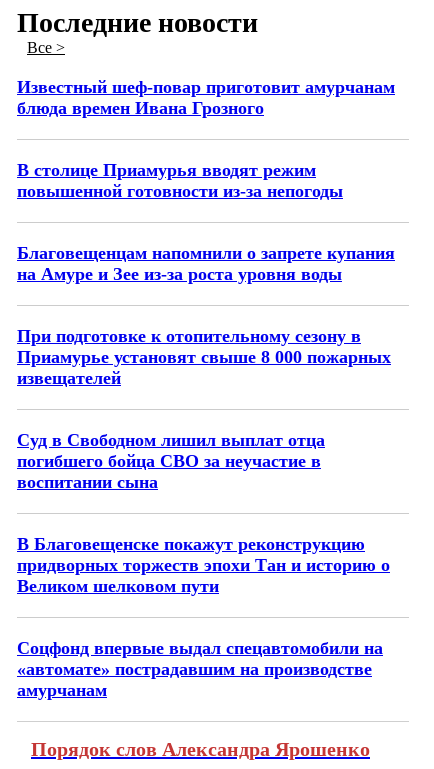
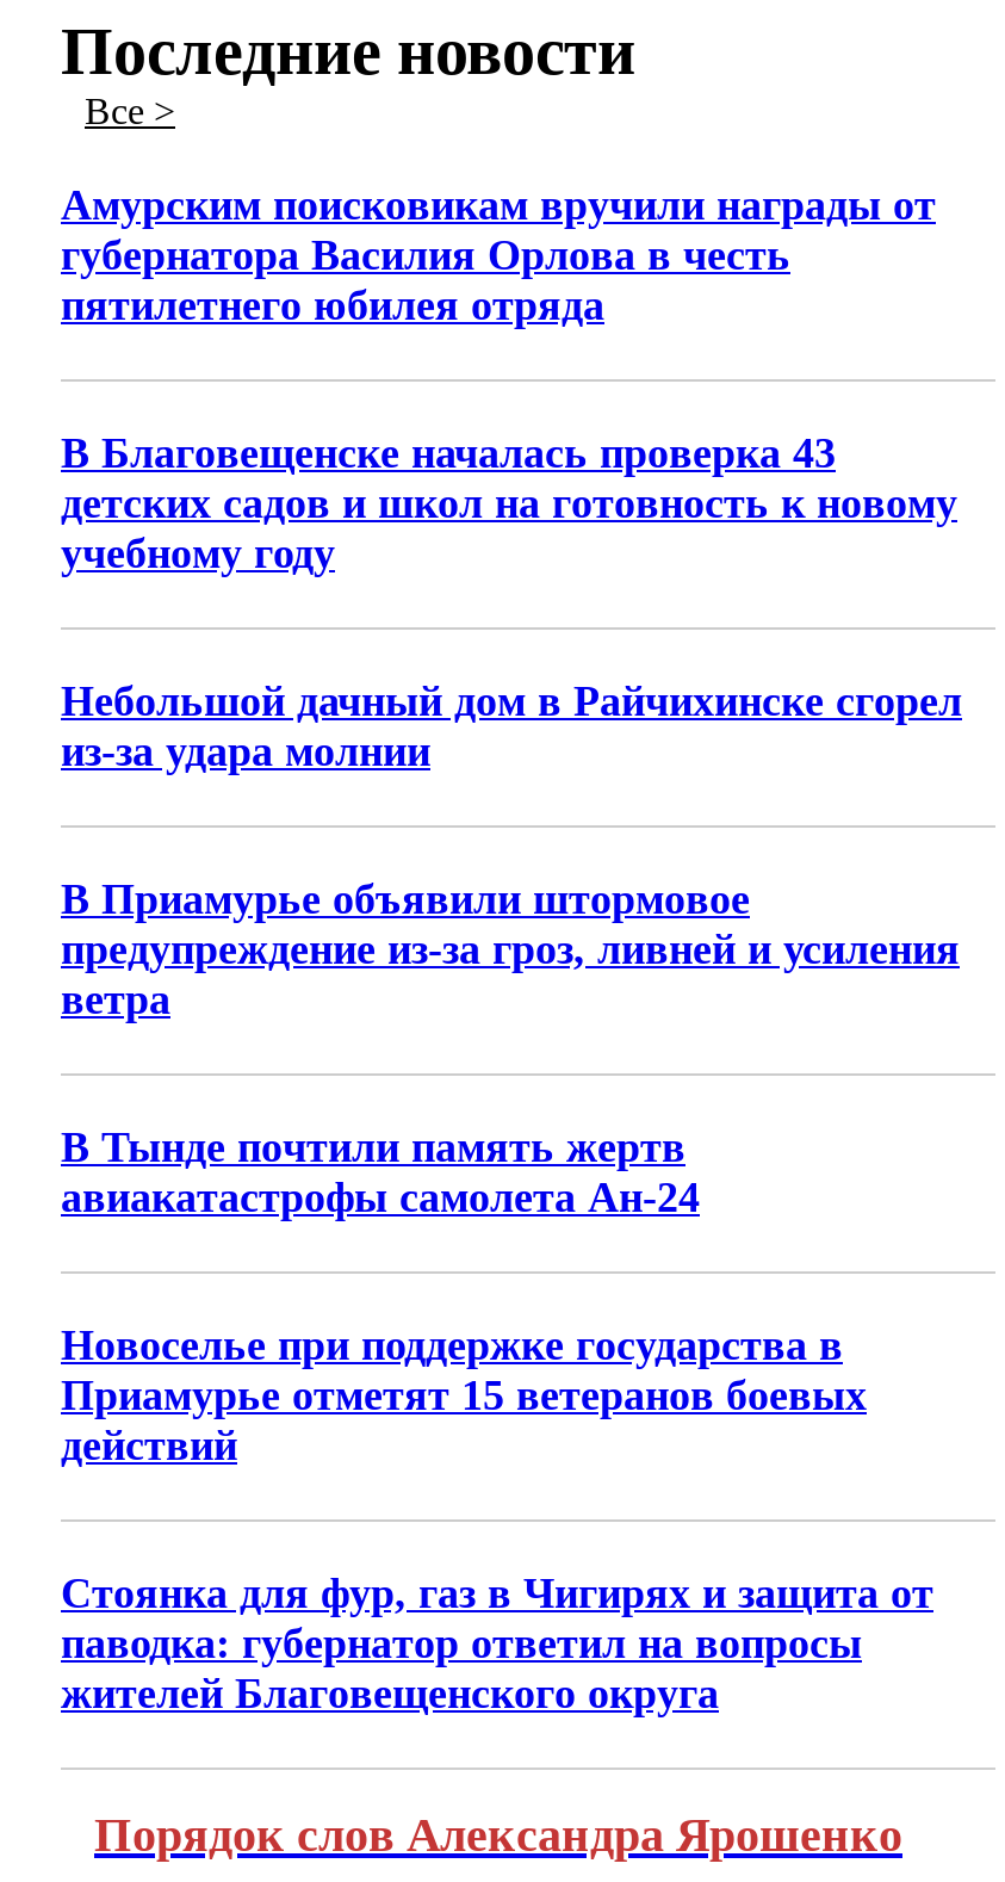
- Известный шеф-повар приготовит амурчанам
- блюда времен Ивана Грозного
+ Амурским поисковикам вручили награды от
+ губернатора Василия Орлова в честь
+ пятилетнего юбилея отряда

- В столице Приамурья вводят режим
- повышенной готовности из-за непогоды
+ В Благовещенске началась проверка 43
+ детских садов и школ на готовность к новому
+ учебному году

- Благовещенцам напомнили о запрете купания
- на Амуре и Зее из-за роста уровня воды
+ Небольшой дачный дом в Райчихинске сгорел
+ из-за удара молнии

- При подготовке к отопительному сезону в
- Приамурье установят свыше 8 000 пожарных
- извещателей
+ В Приамурье объявили штормовое
+ предупреждение из-за гроз, ливней и усиления
+ ветра

- Суд в Свободном лишил выплат отца
- погибшего бойца СВО за неучастие в
- воспитании сына
+ В Тынде почтили память жертв
+ авиакатастрофы самолета Ан-24

- В Благовещенске покажут реконструкцию
- придворных торжеств эпохи Тан и историю о
- Великом шелковом пути
+ Новоселье при поддержке государства в
+ Приамурье отметят 15 ветеранов боевых
+ действий

- Соцфонд впервые выдал спецавтомобили на
- «автомате» пострадавшим на производстве
- амурчанам
+ Стоянка для фур, газ в Чигирях и защита от
+ паводка: губернатор ответил на вопросы
+ жителей Благовещенского округа
